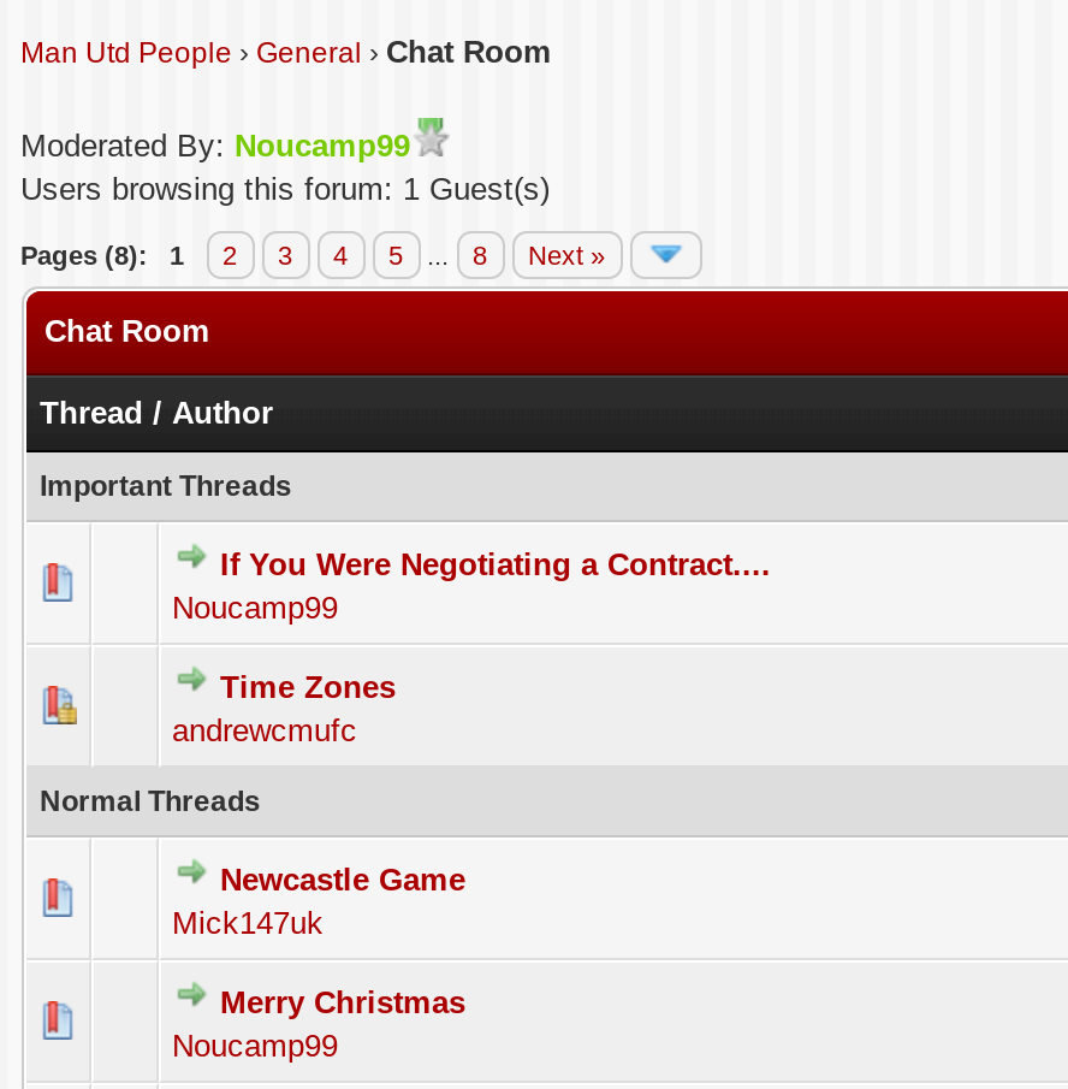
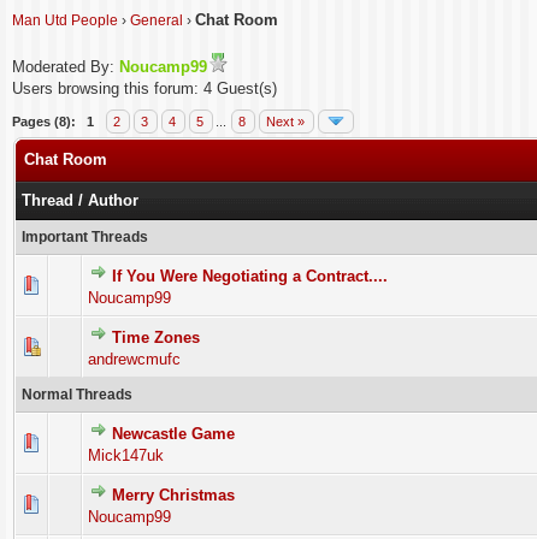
- Users browsing this forum: 1 Guest(s)
+ Users browsing this forum: 4 Guest(s)
